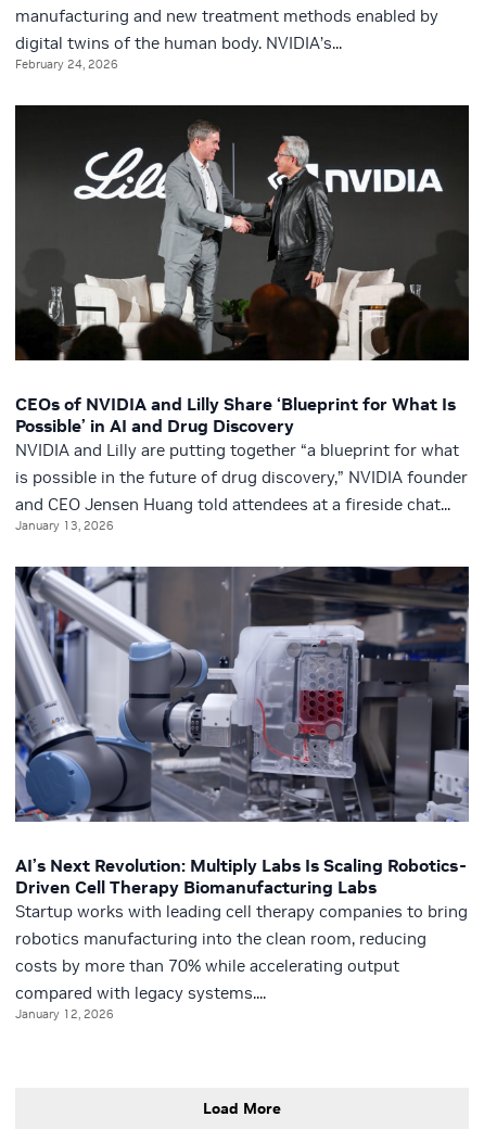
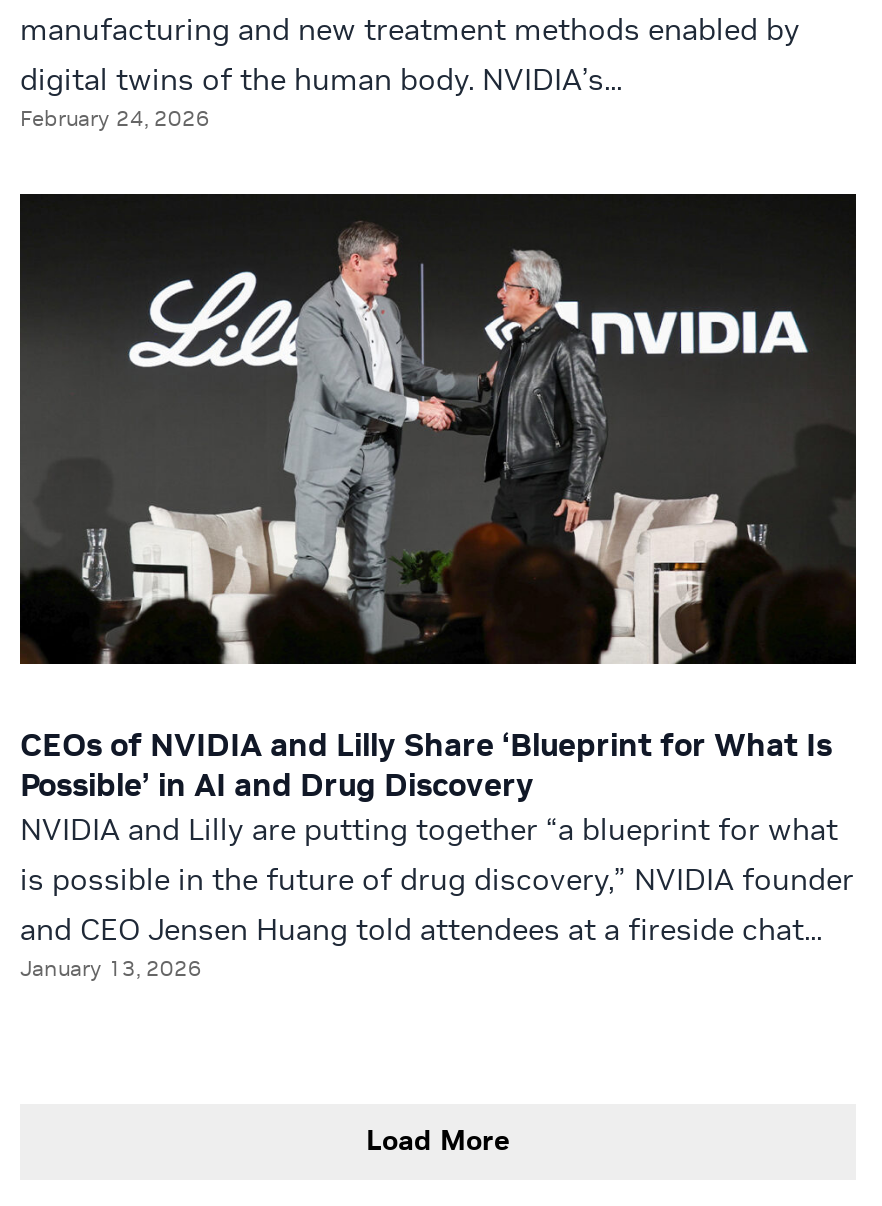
- [image]
- AI’s Next Revolution: Multiply Labs Is Scaling Robotics-
- Driven Cell Therapy Biomanufacturing Labs
- Startup works with leading cell therapy companies to bring
- robotics manufacturing into the clean room, reducing
- costs by more than 70% while accelerating output
- compared with legacy systems....
- January 12, 2026
